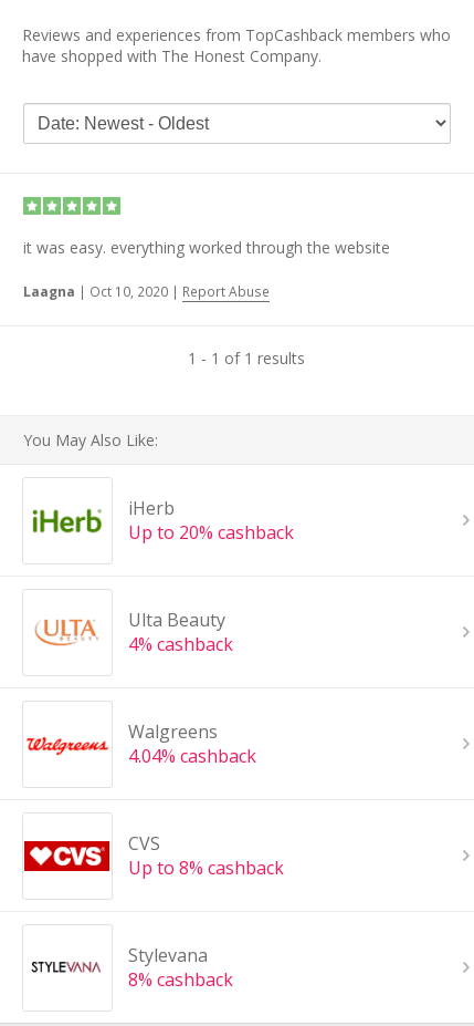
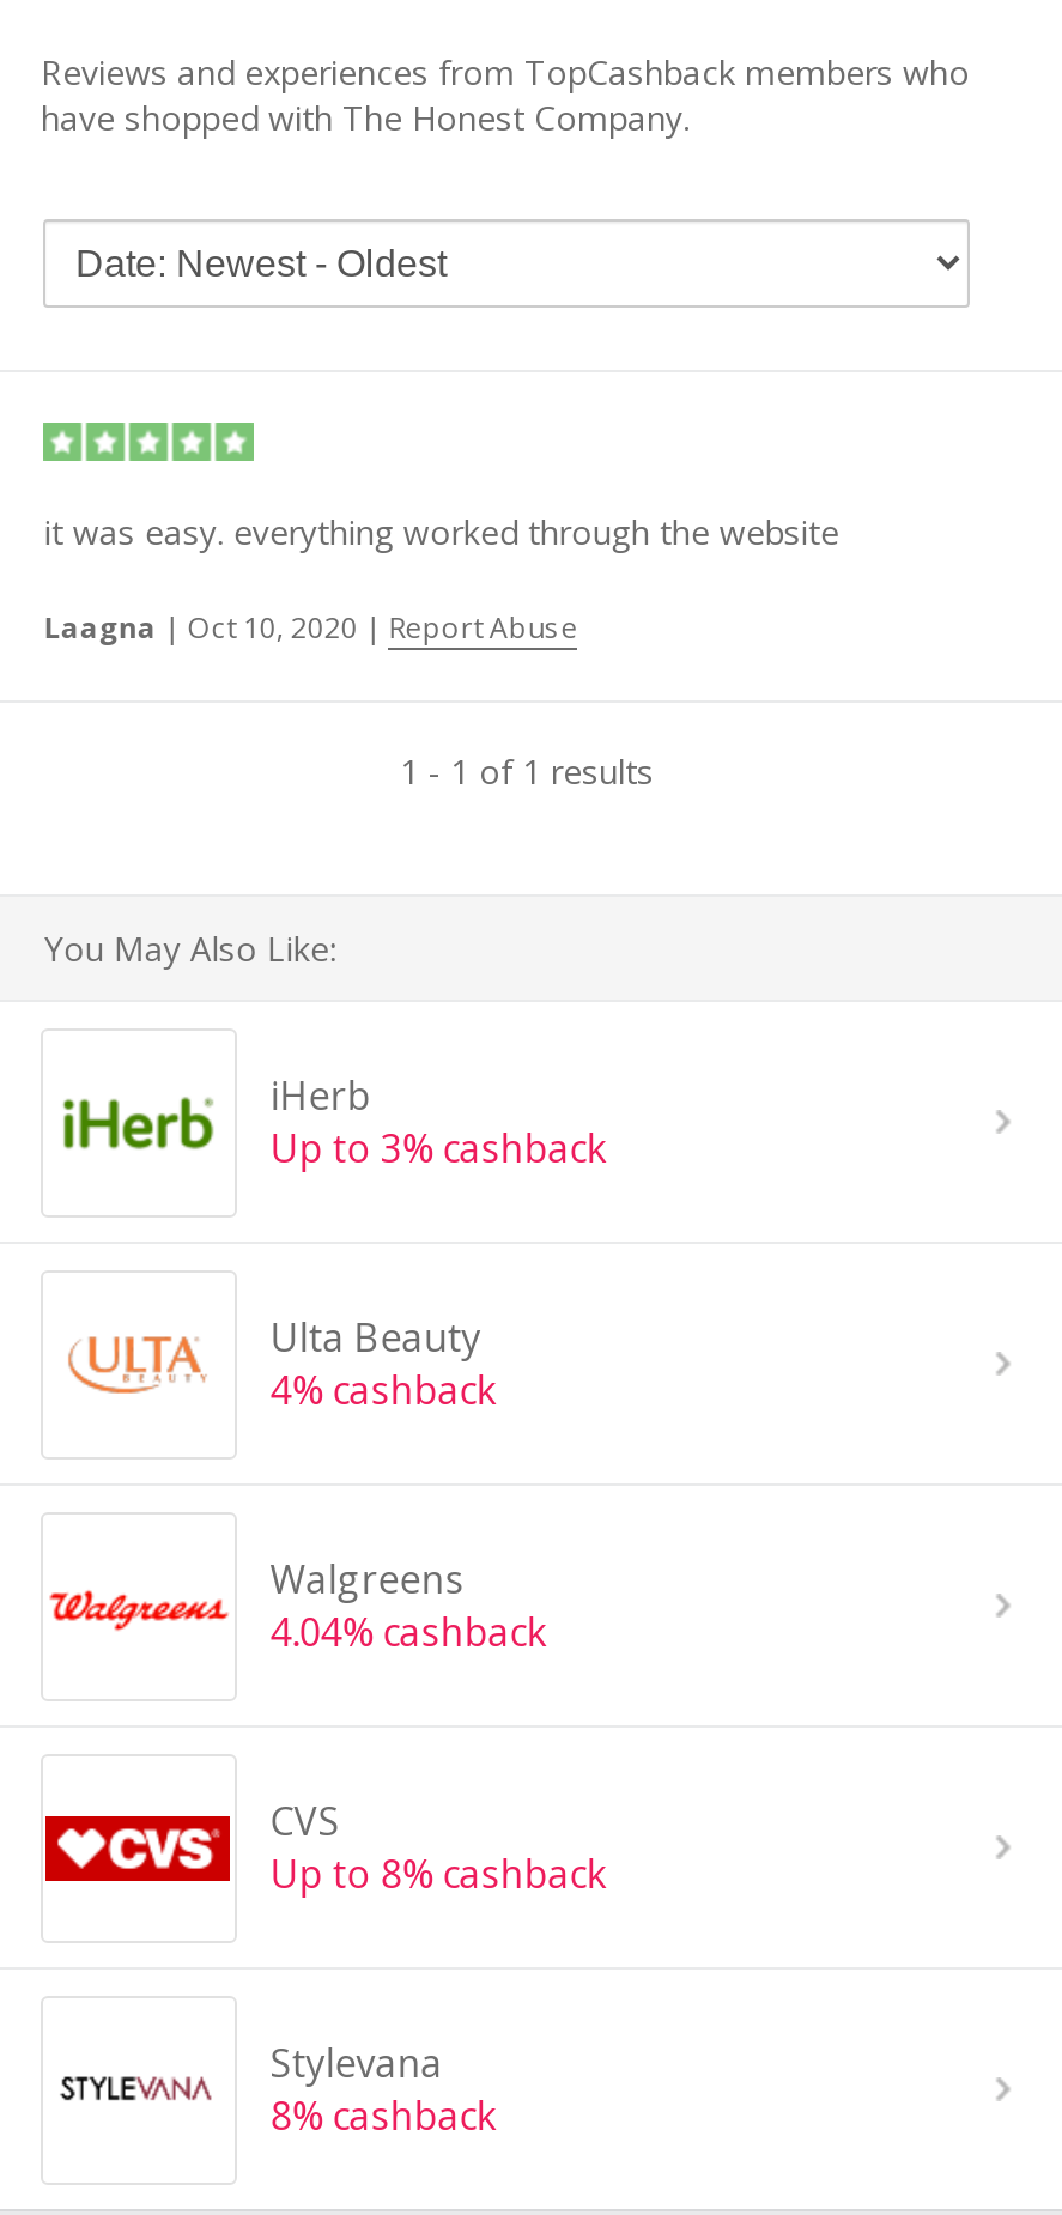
- Up to 20% cashback
+ Up to 3% cashback
